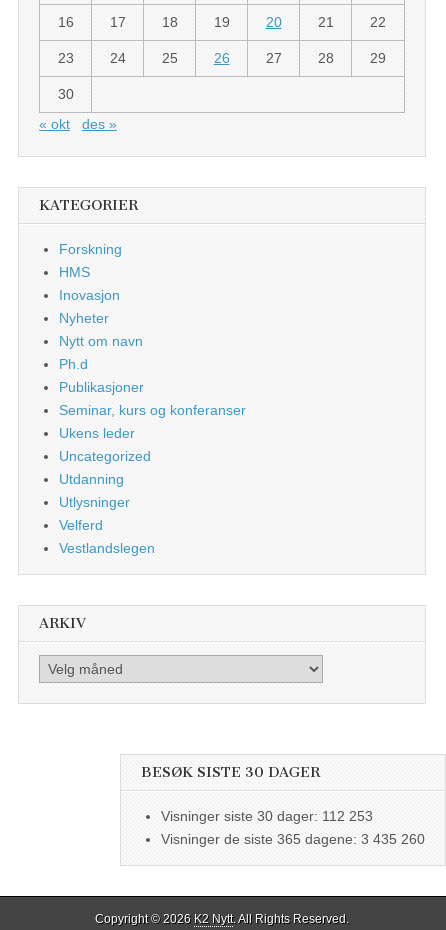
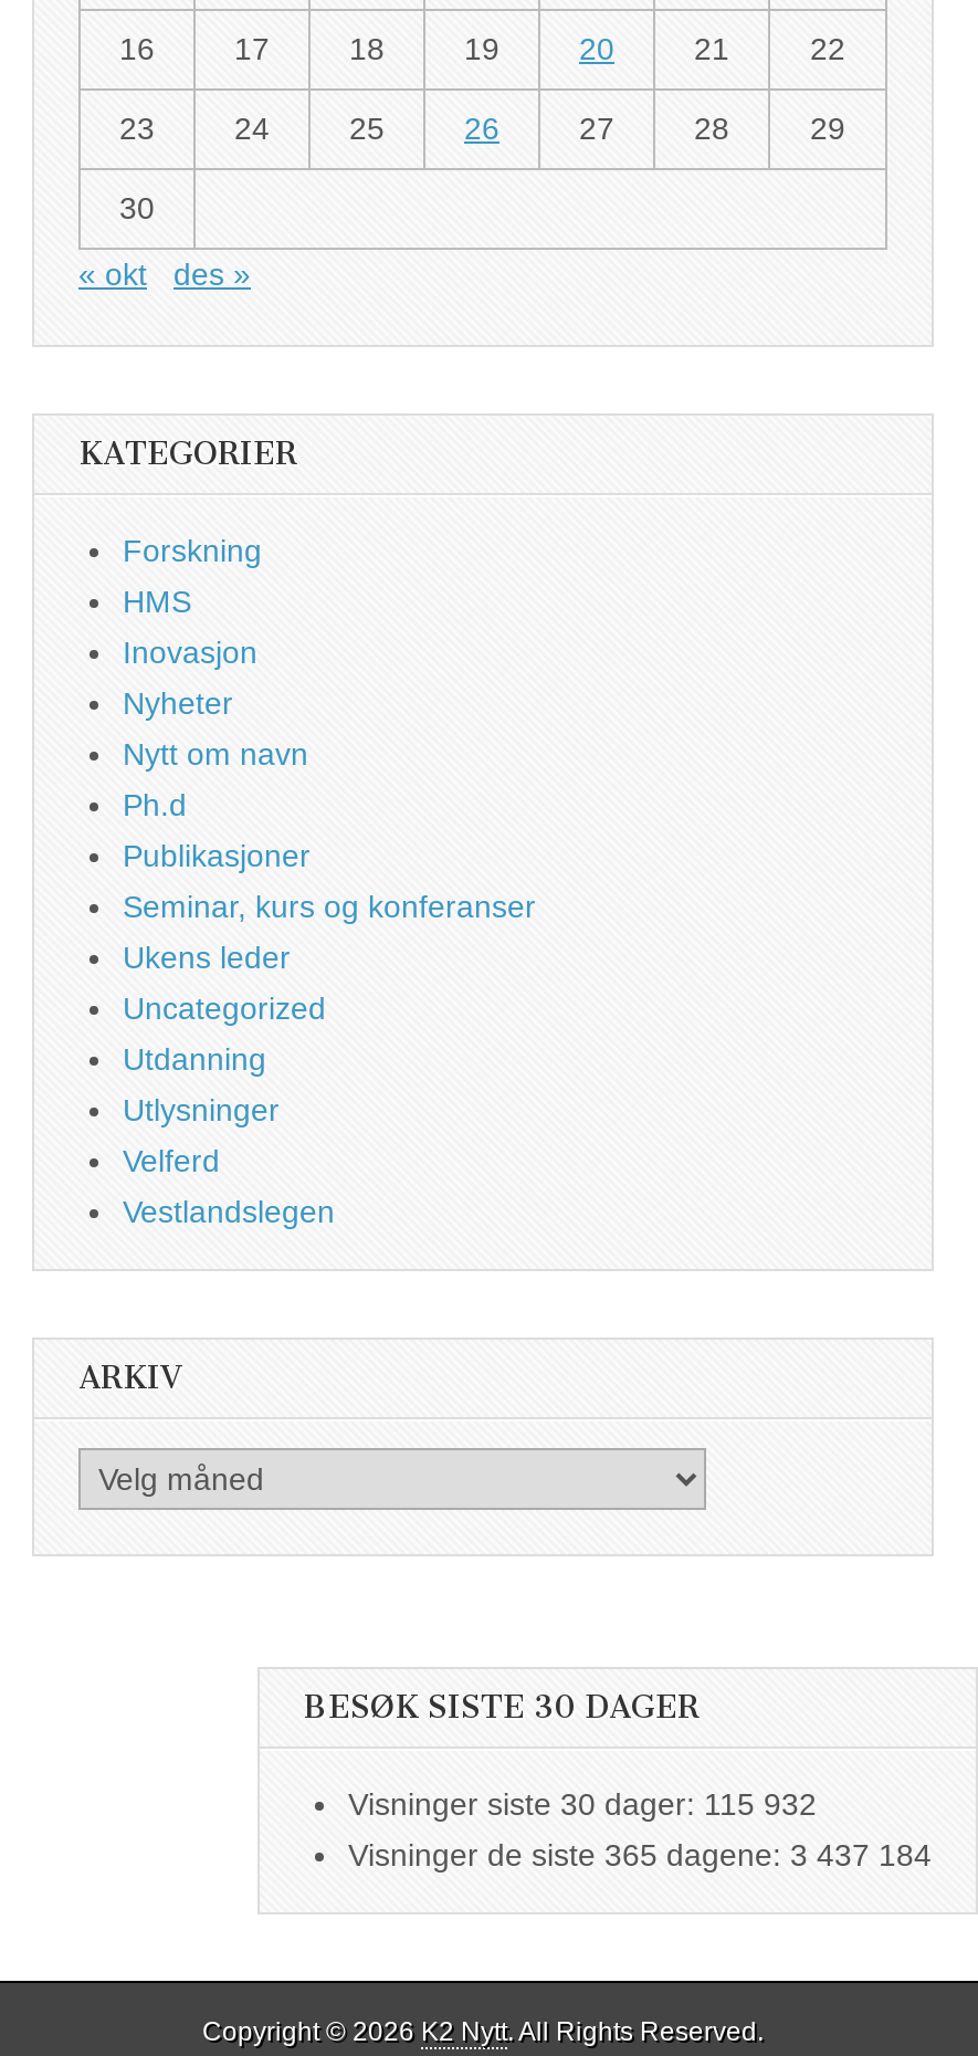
- Visninger siste 30 dager: 112 253
+ Visninger siste 30 dager: 115 932

- Visninger de siste 365 dagene: 3 435 260
+ Visninger de siste 365 dagene: 3 437 184
